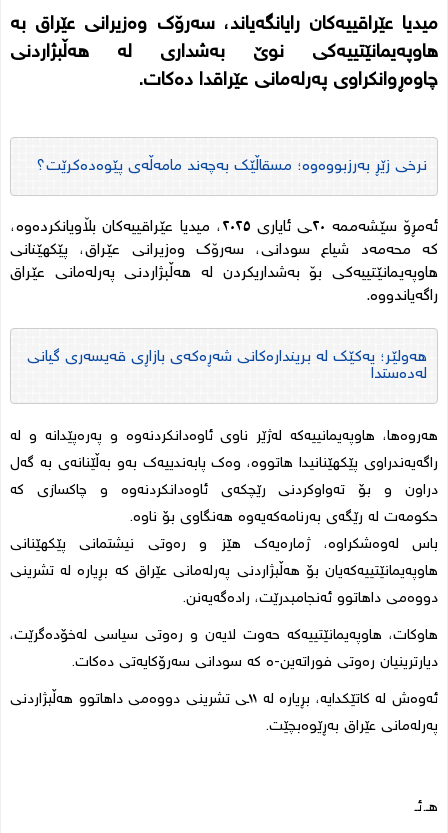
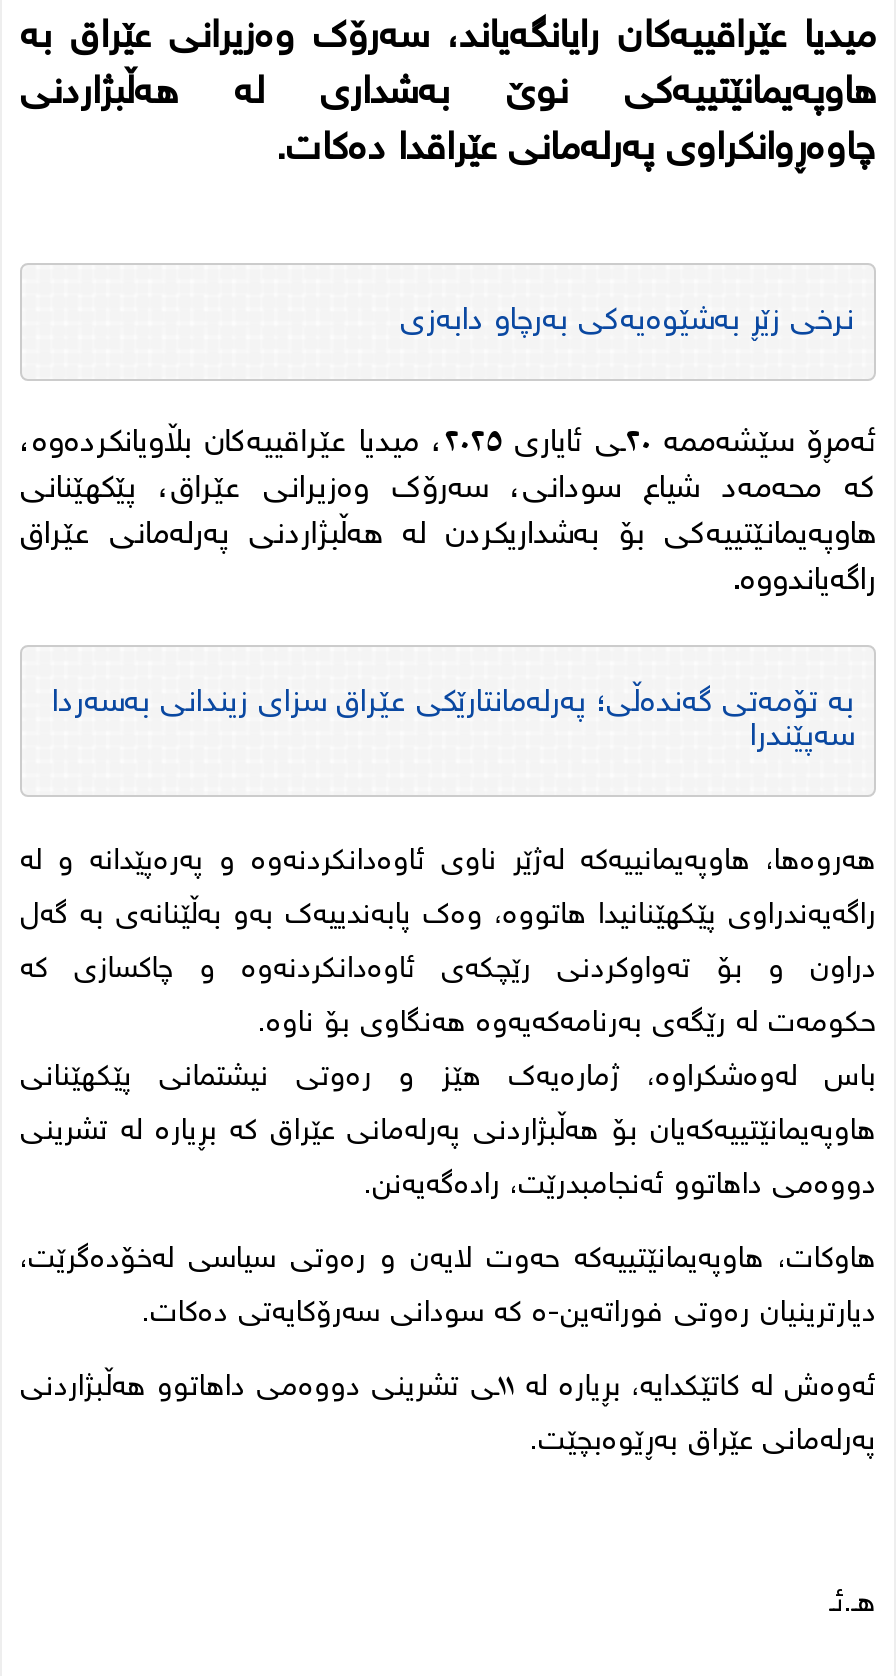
- نرخی زێڕ بەرزبووەوە؛ مسقاڵێک بەچەند مامەڵەی پێوەدەکرێت؟
+ نرخی زێڕ بەشێوەیەکی بەرچاو دابەزی

- هەولێر؛ یەکێک لە بریندارەکانی شەڕەکەی بازاڕی قەیسەری گیانی
- لەدەستدا
+ بە تۆمەتی گەندەڵی؛ پەرلەمانتارێکی عێراق سزای زیندانی بەسەردا
+ سەپێندرا
